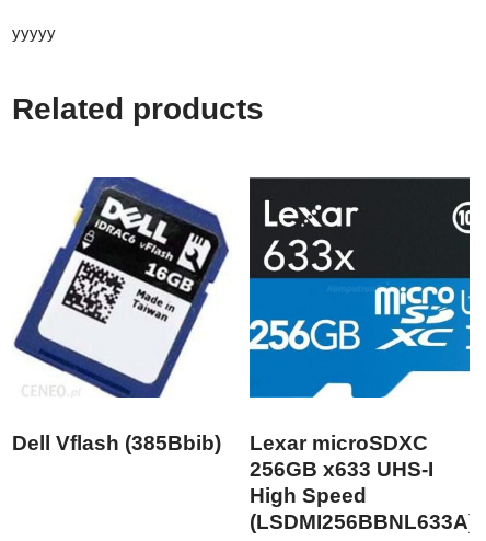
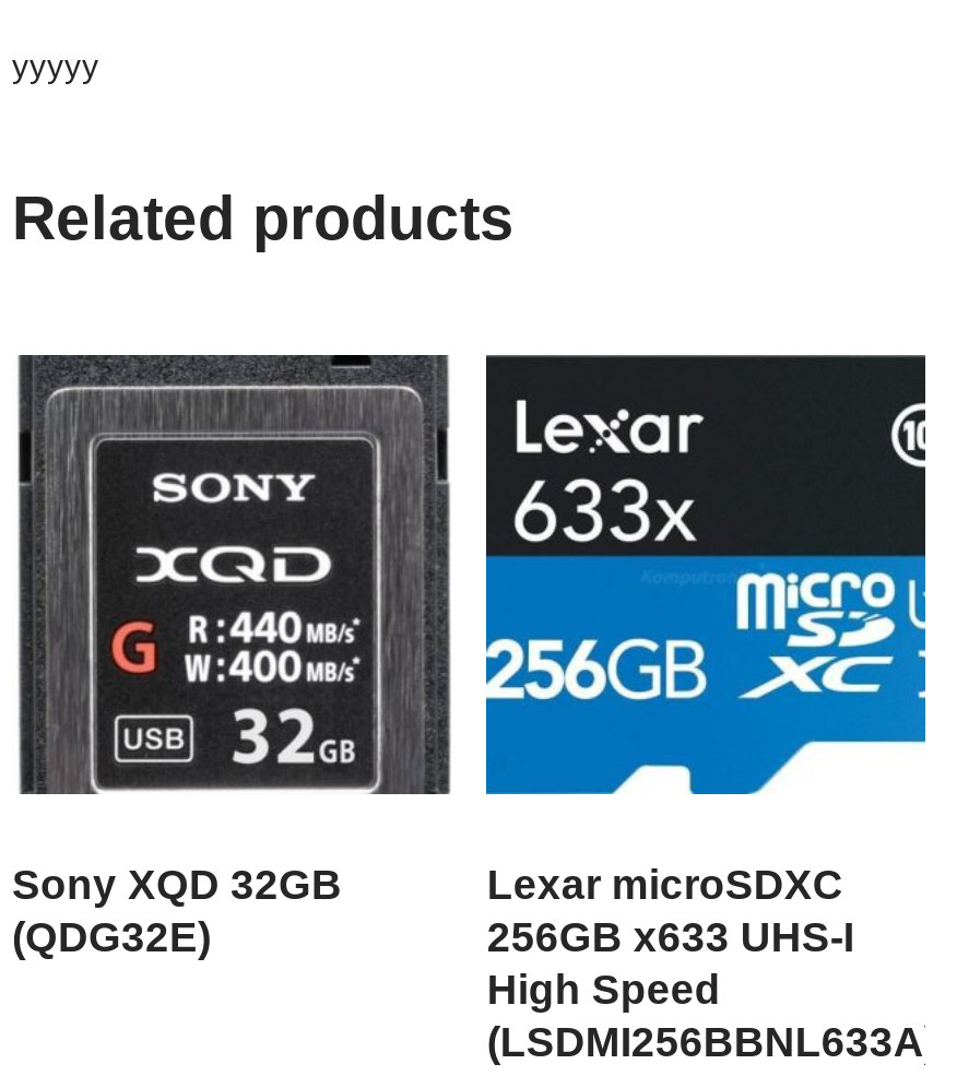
- [image]
- Dell Vflash (385Bbib)
+ [image]
+ Sony XQD 32GB
+ (QDG32E)
